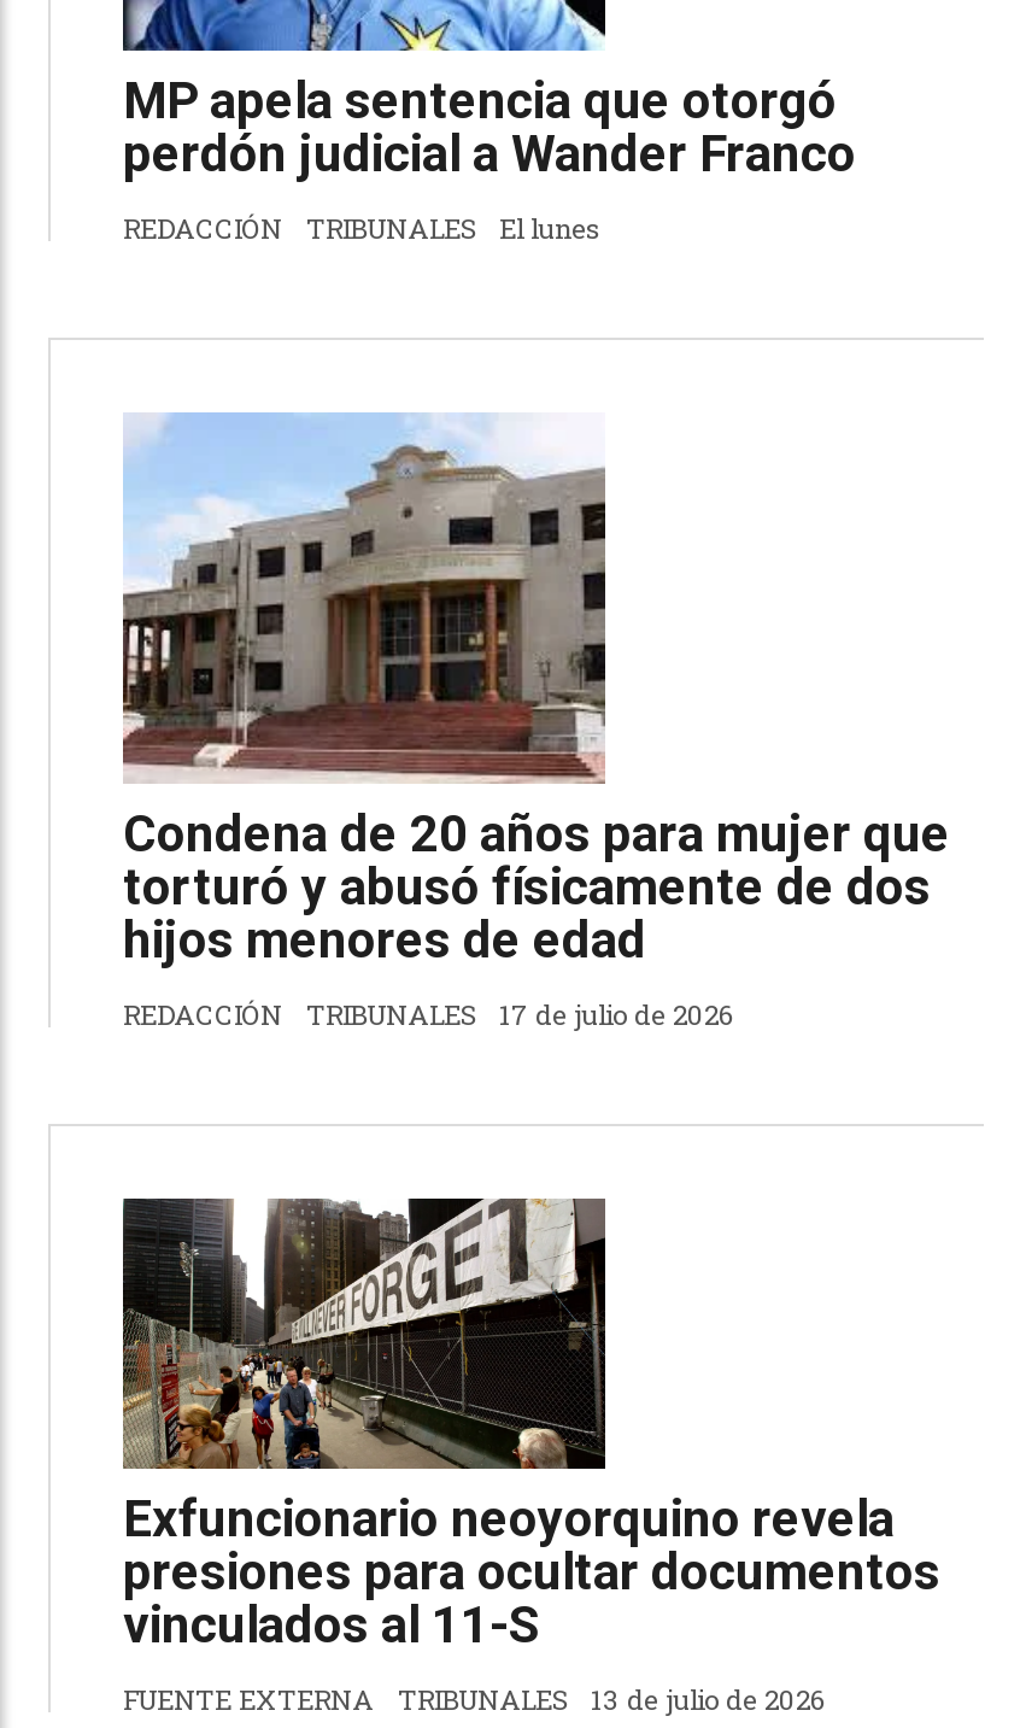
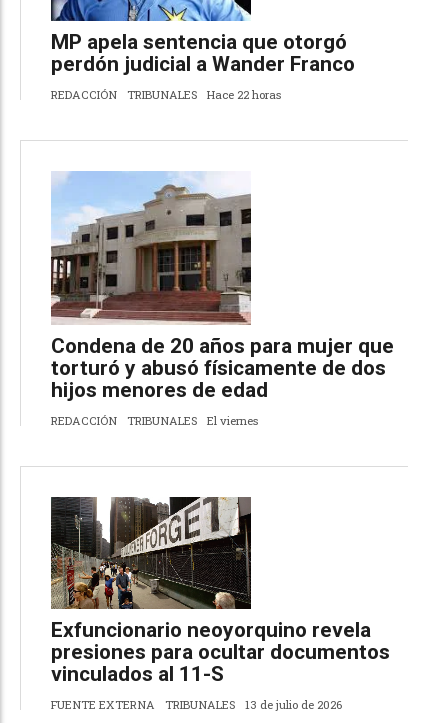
- El lunes
+ Hace 22 horas

- 17 de julio de 2026
+ El viernes
